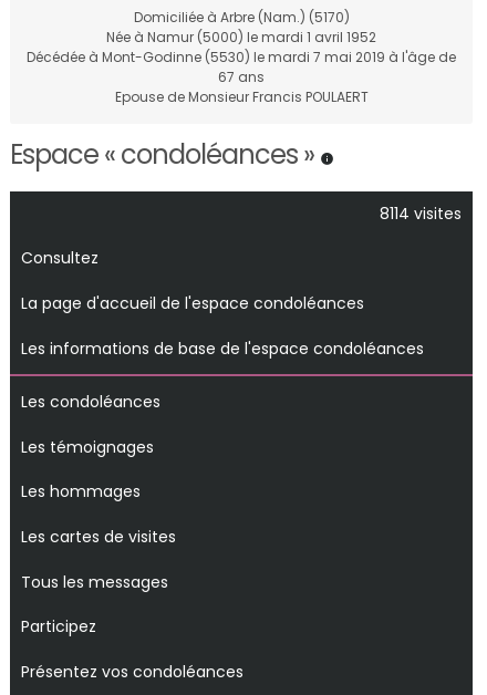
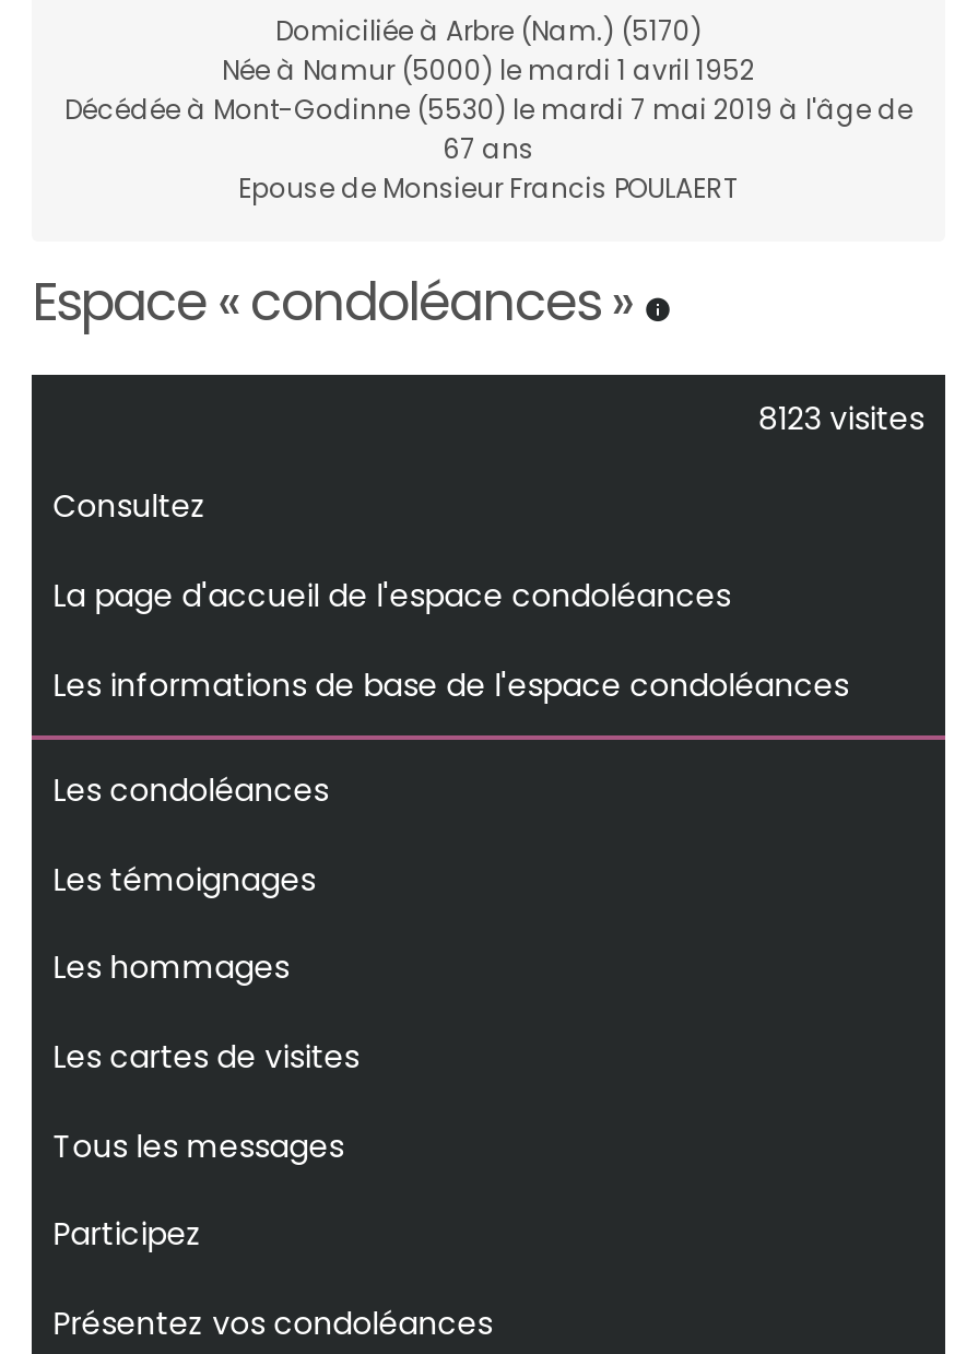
- 8114 visites
+ 8123 visites
